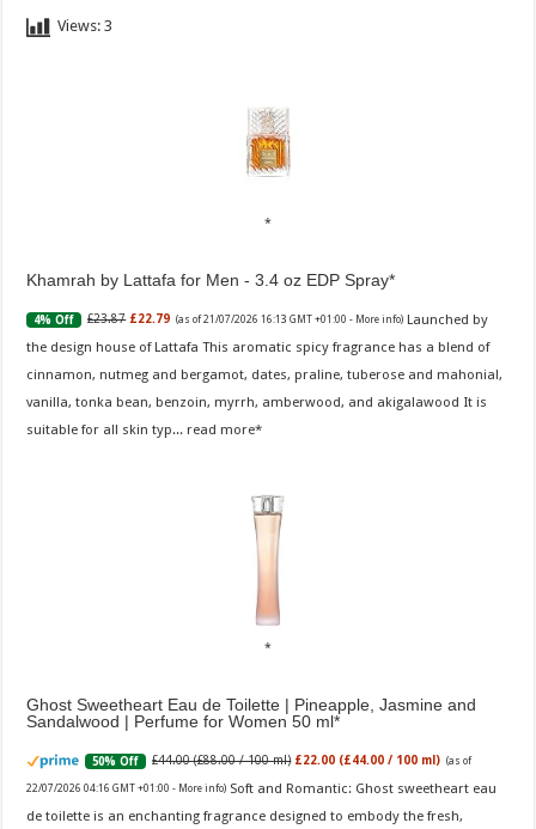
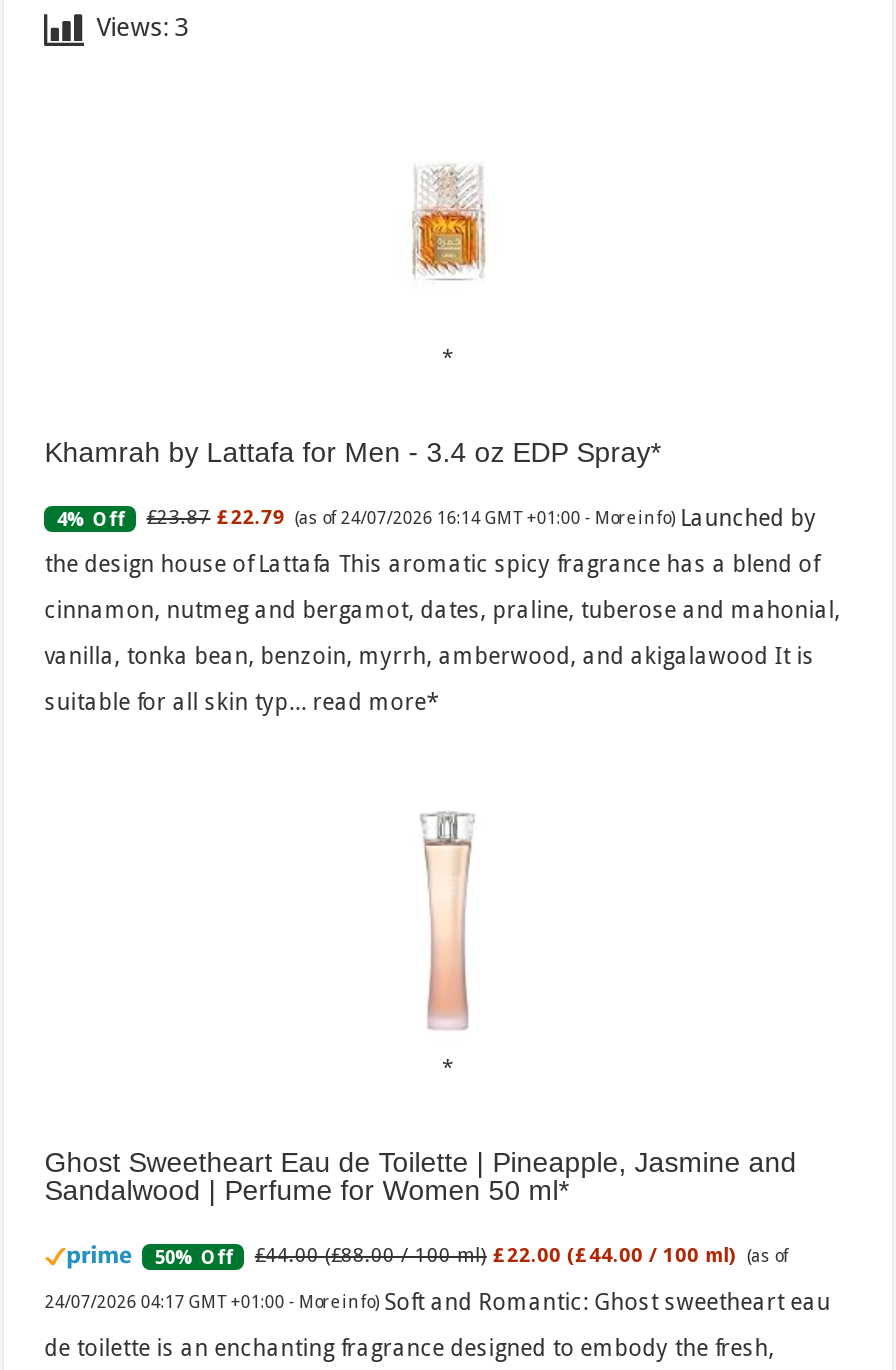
- £23.87 £22.79 (as of 21/07/2026 16:13 GMT +01:00 - More info Launched by
+ £23.87 £22.79 (as of 24/07/2026 16:14 GMT +01:00 - More info Launched by

- 22/07/2026 04:16 GMT +01:00 - More info Soft and Romantic: Ghost sweetheart eau
+ 24/07/2026 04:17 GMT +01:00 - More info Soft and Romantic: Ghost sweetheart eau
